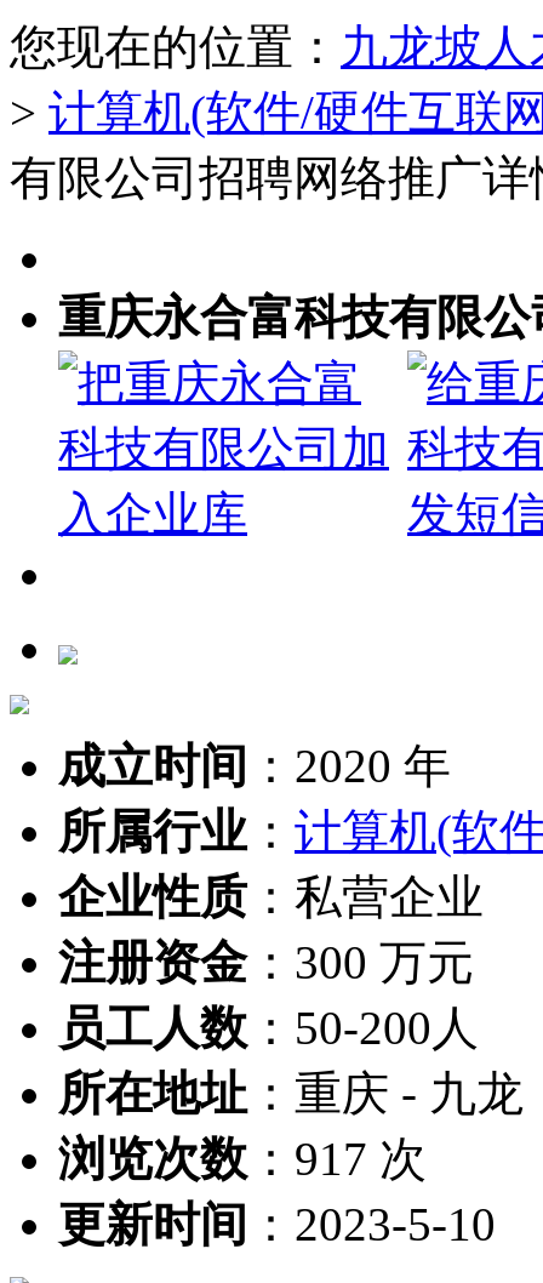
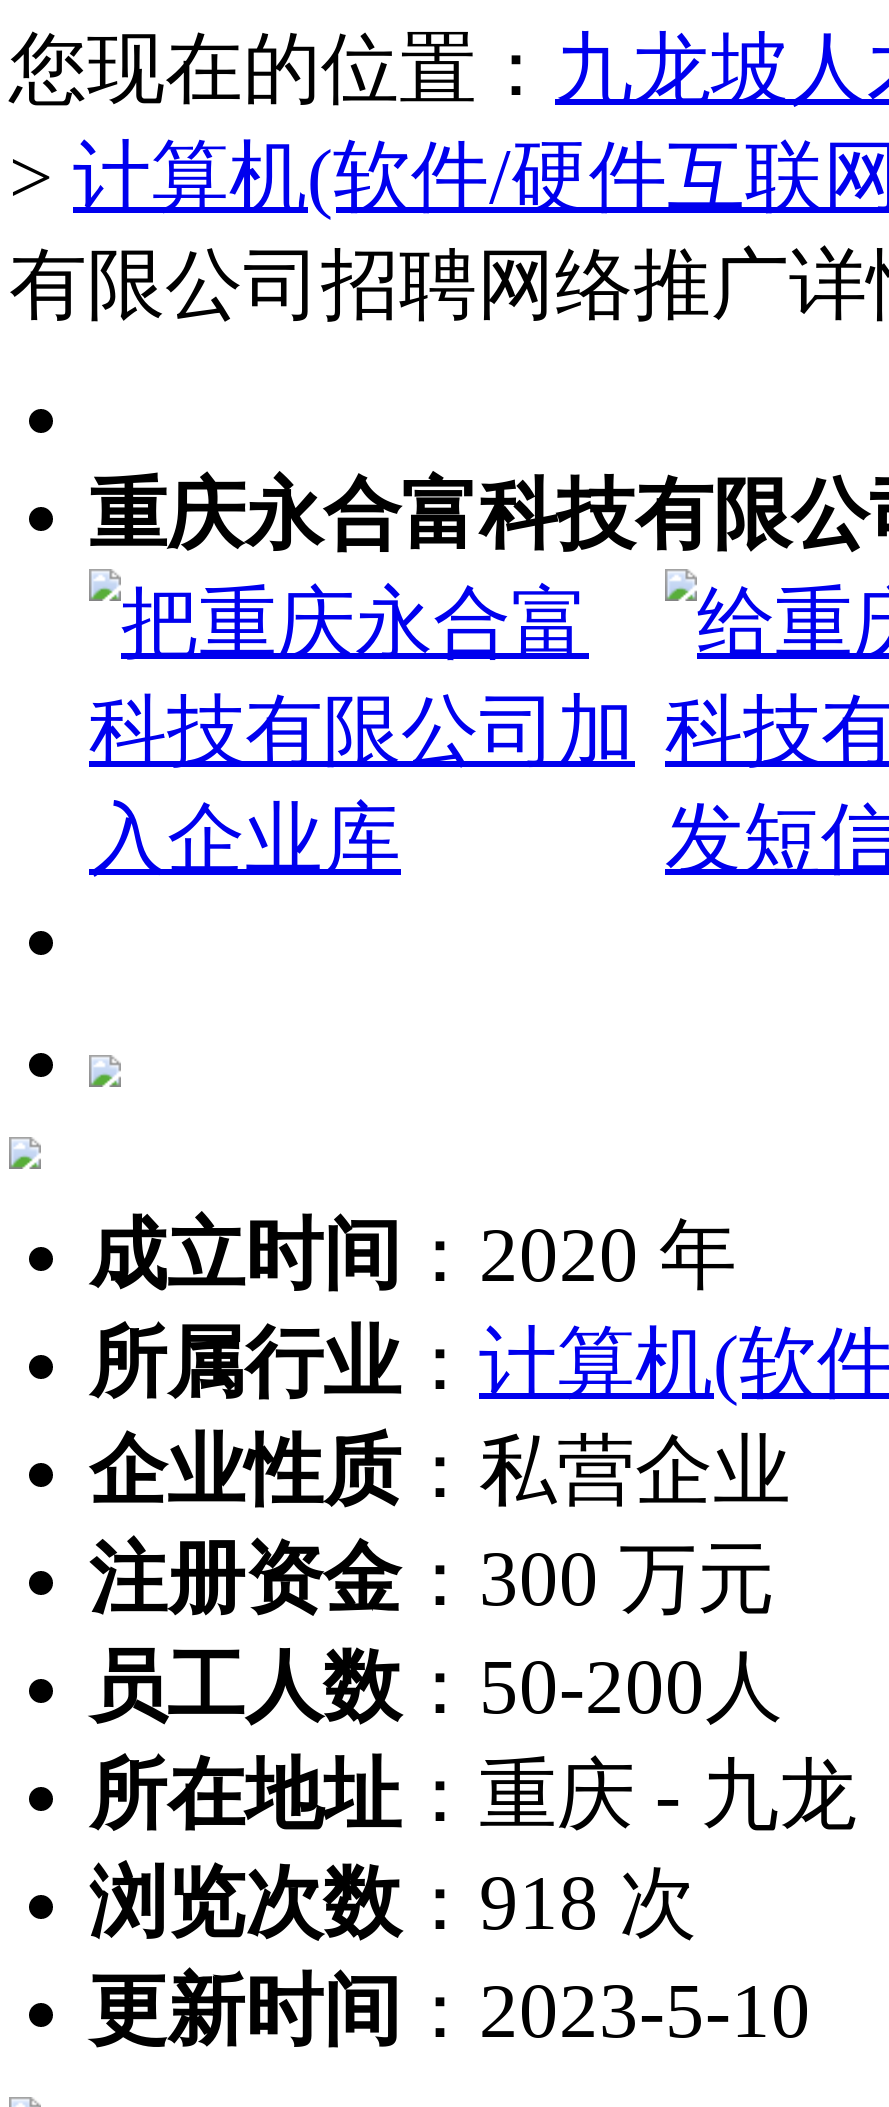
- 浏览次数：917 次
+ 浏览次数：918 次
